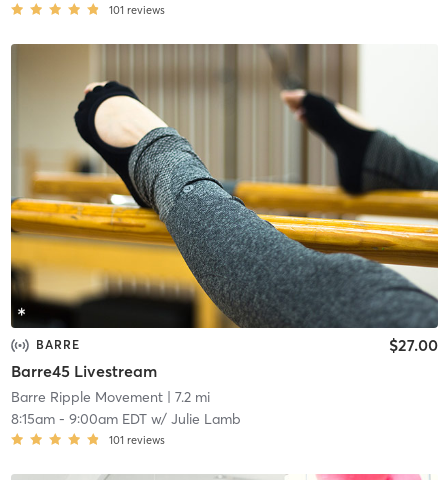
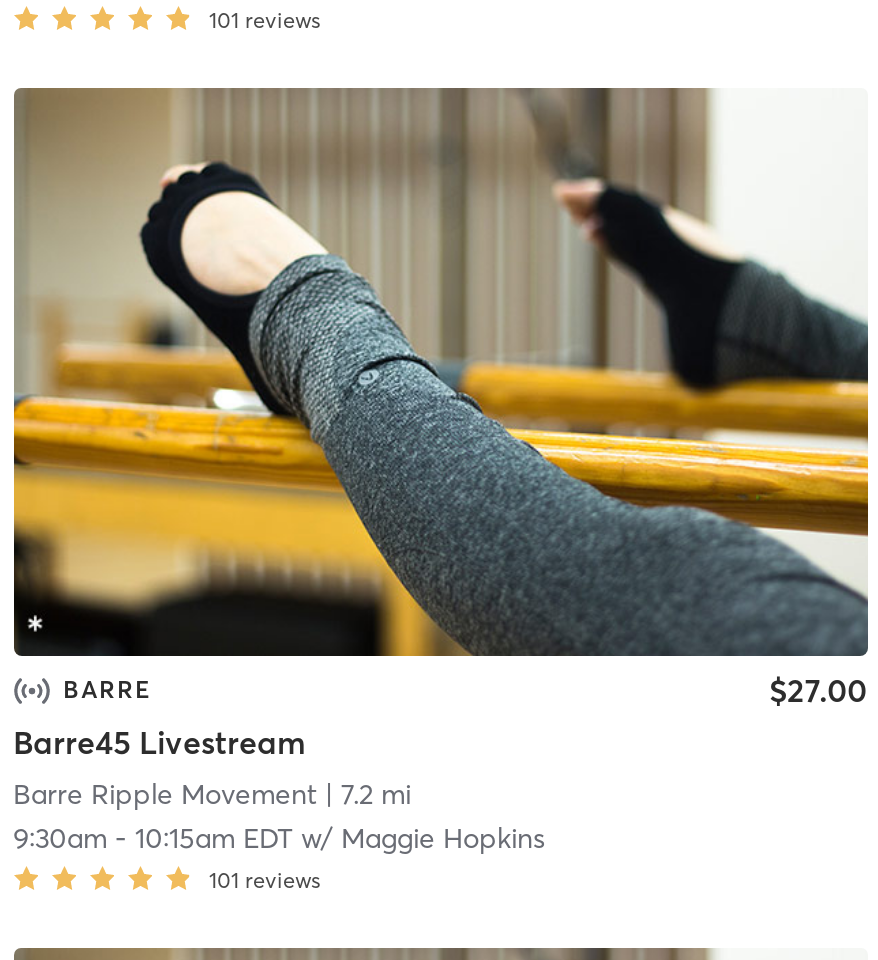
- 8:15am - 9:00am EDT w/ Julie Lamb
+ 9:30am - 10:15am EDT w/ Maggie Hopkins
